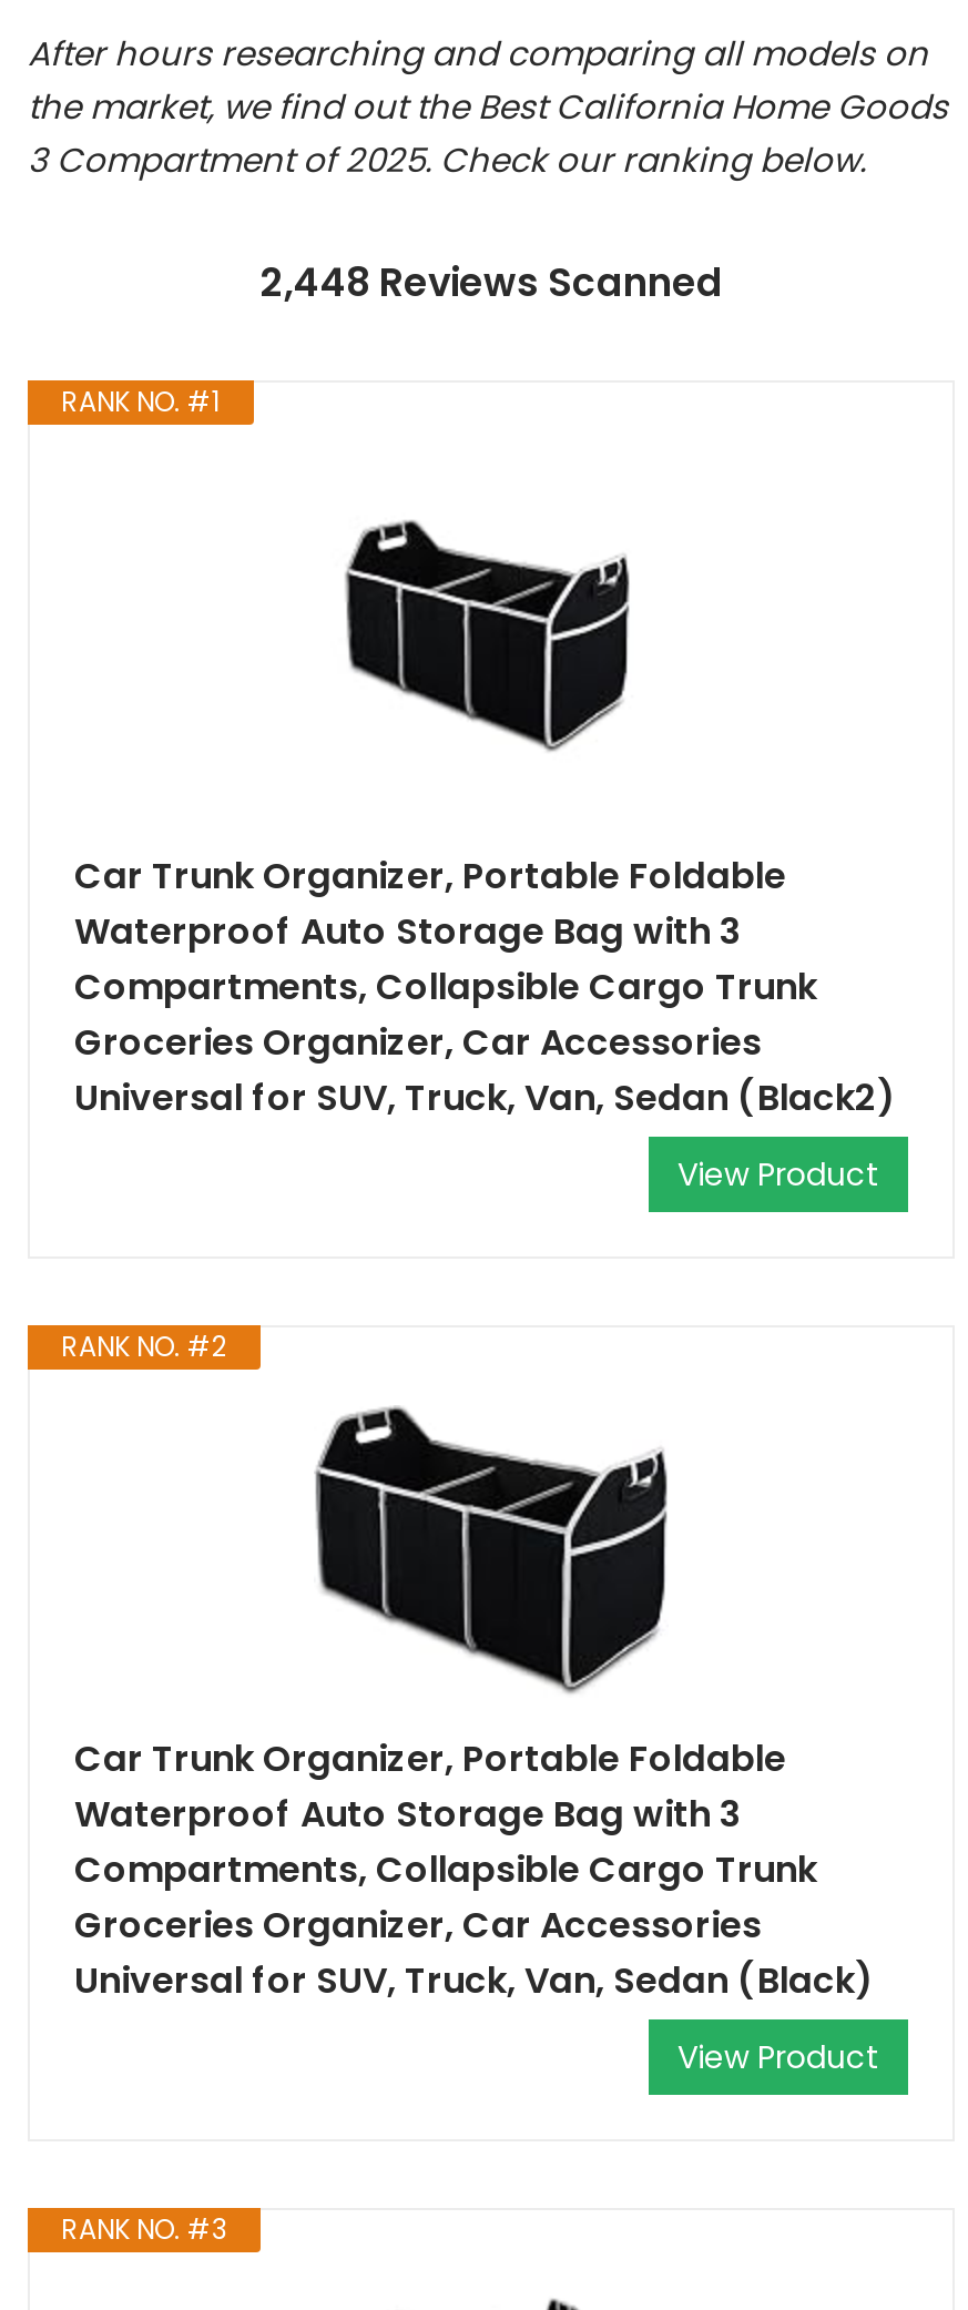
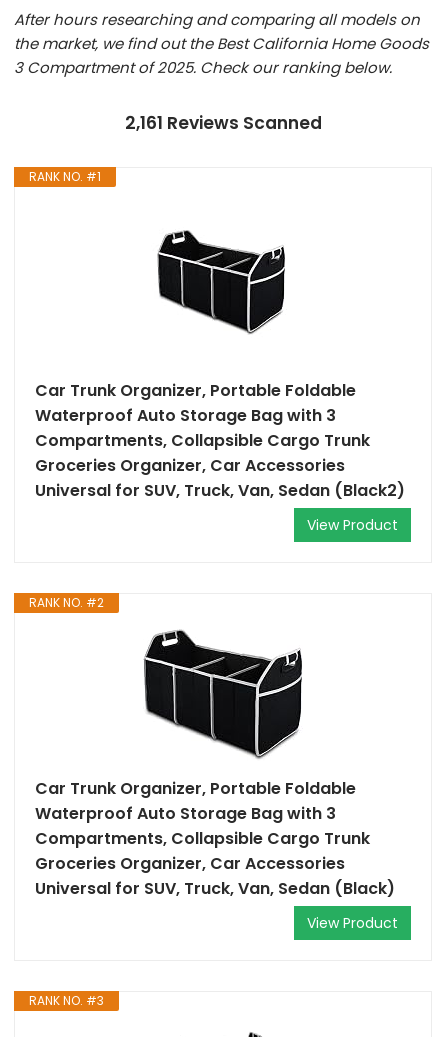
- 2,448 Reviews Scanned
+ 2,161 Reviews Scanned
